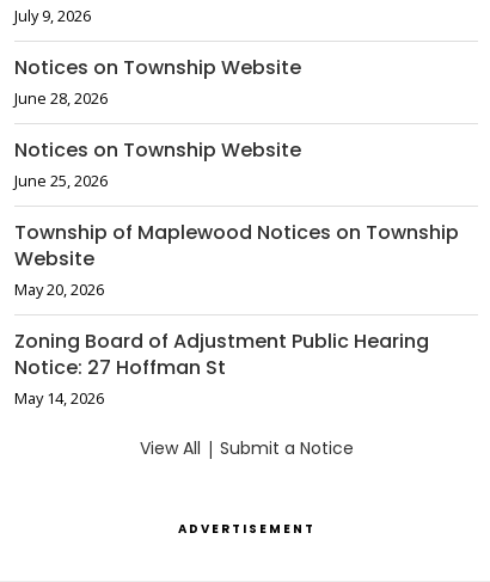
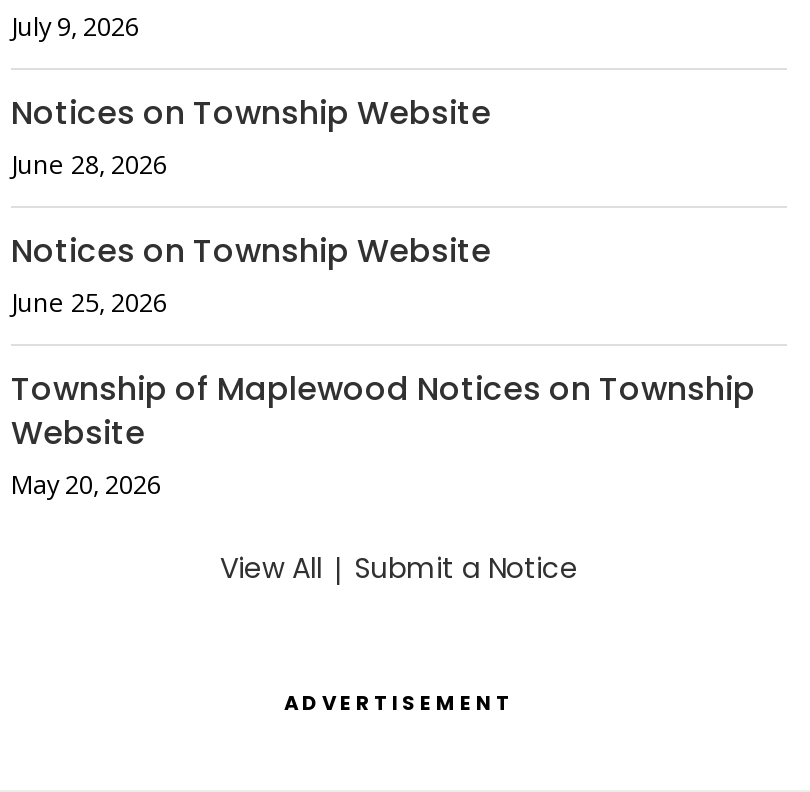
- Zoning Board of Adjustment Public Hearing
- Notice: 27 Hoffman St
- May 14, 2026
